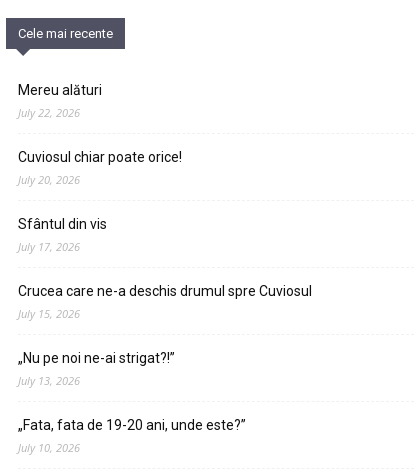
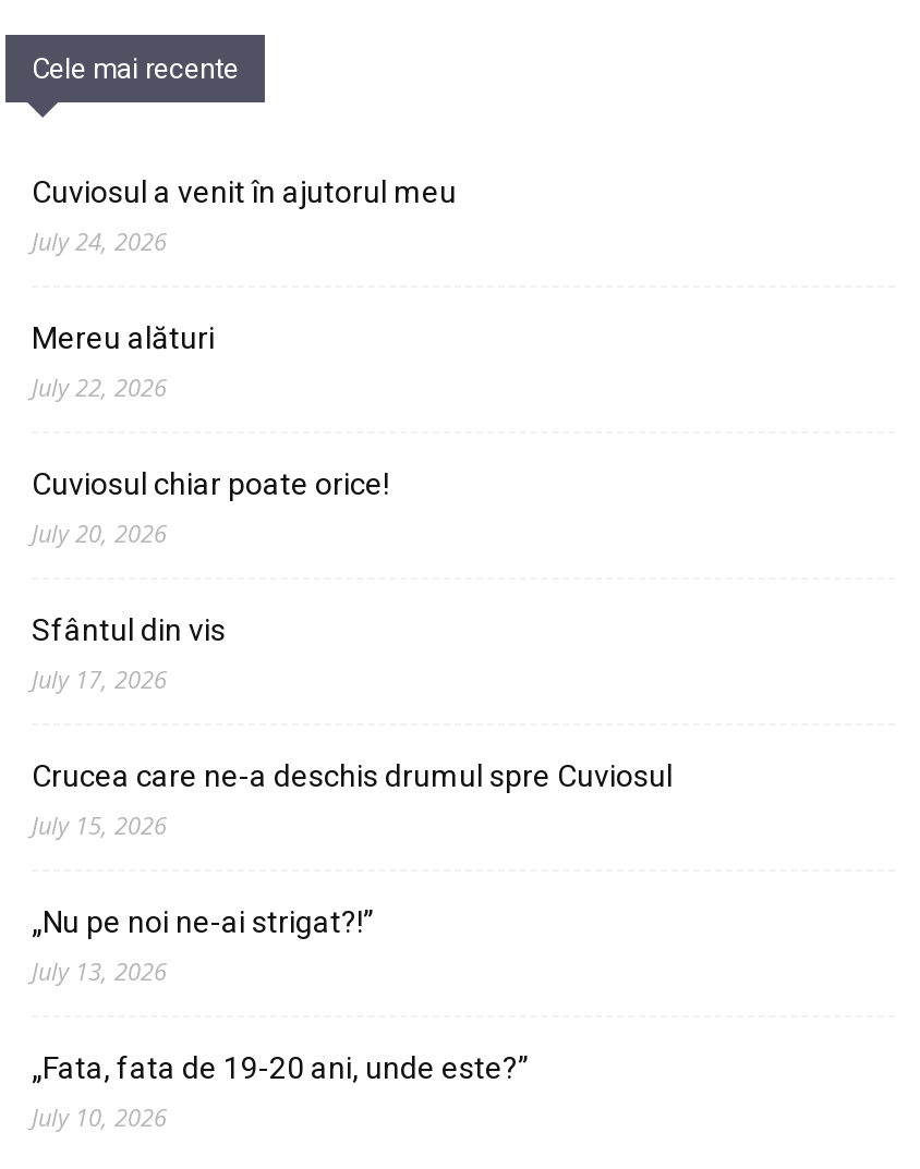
+ Cuviosul a venit în ajutorul meu
+ July 24, 2026
